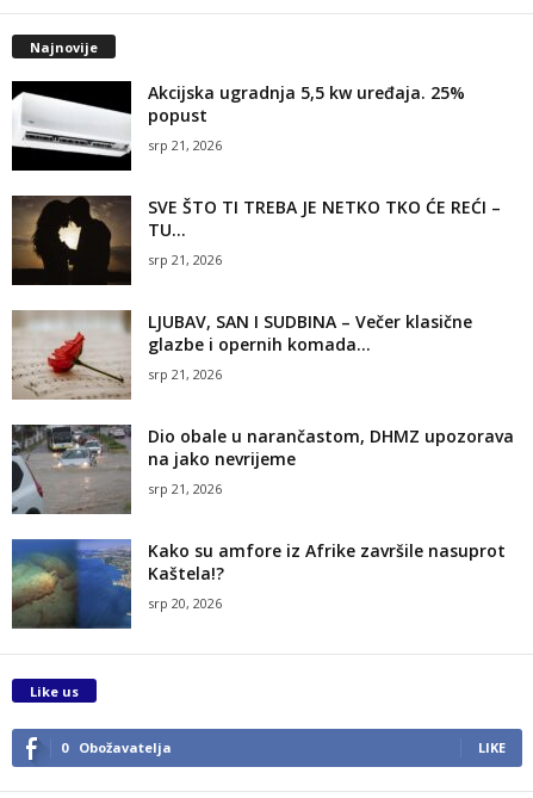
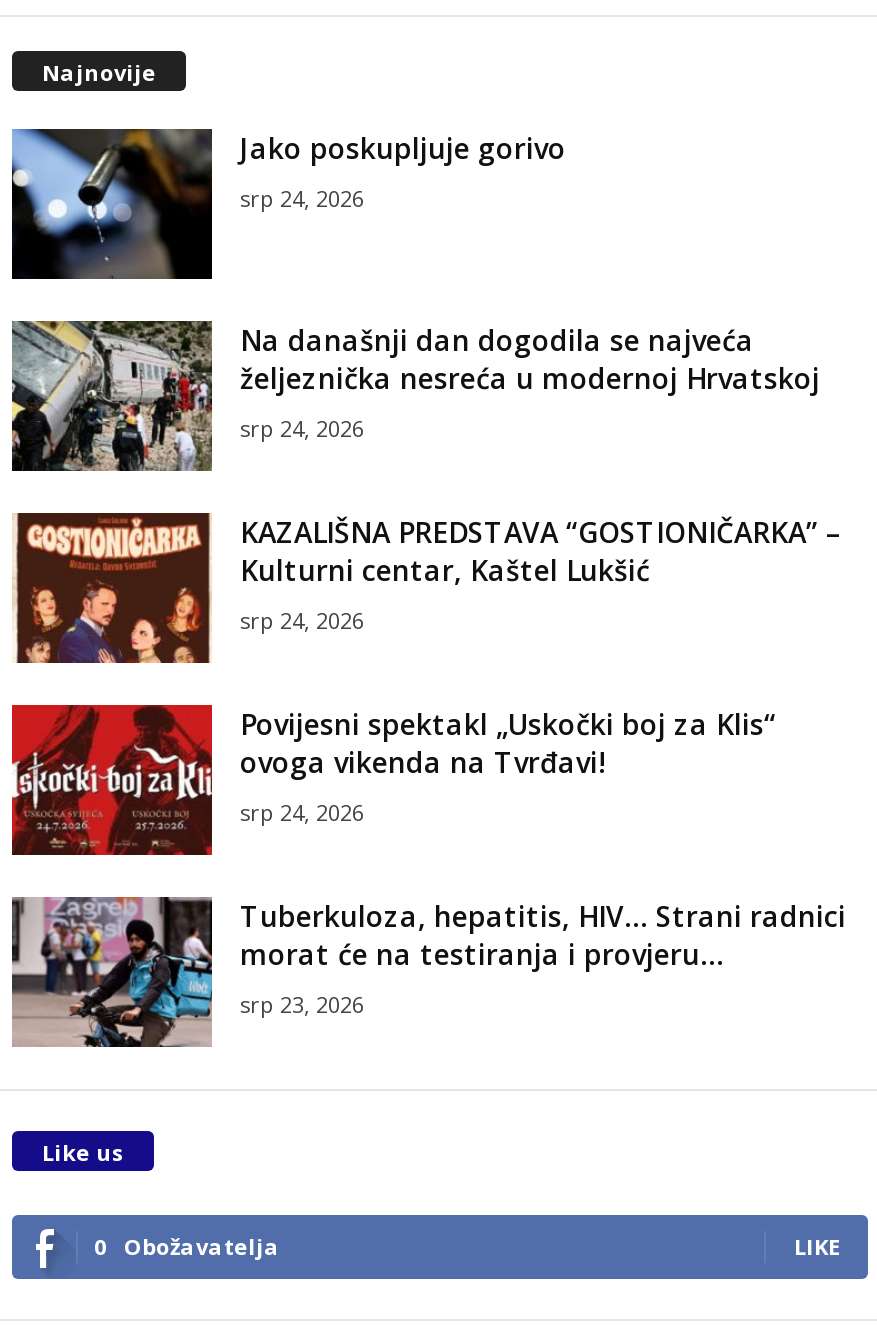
- [image]
- Akcijska ugradnja 5,5 kw uređaja. 25%
- popust
- srp 21, 2026
+ [image]
+ Jako poskupljuje gorivo
+ srp 24, 2026

- [image]
- SVE ŠTO TI TREBA JE NETKO TKO ĆE REĆI –
- TU...
- srp 21, 2026
+ [image]
+ Na današnji dan dogodila se najveća
+ željeznička nesreća u modernoj Hrvatskoj
+ srp 24, 2026

- [image]
- LJUBAV, SAN I SUDBINA – Večer klasične
- glazbe i opernih komada...
- srp 21, 2026
+ [image]
+ KAZALIŠNA PREDSTAVA “GOSTIONIČARKA” –
+ Kulturni centar, Kaštel Lukšić
+ srp 24, 2026

- [image]
- Dio obale u narančastom, DHMZ upozorava
- na jako nevrijeme
- srp 21, 2026
+ [image]
+ Povijesni spektakl „Uskočki boj za Klis“
+ ovoga vikenda na Tvrđavi!
+ srp 24, 2026

- [image]
- Kako su amfore iz Afrike završile nasuprot
- Kaštela!?
- srp 20, 2026
+ [image]
+ Tuberkuloza, hepatitis, HIV… Strani radnici
+ morat će na testiranja i provjeru...
+ srp 23, 2026
